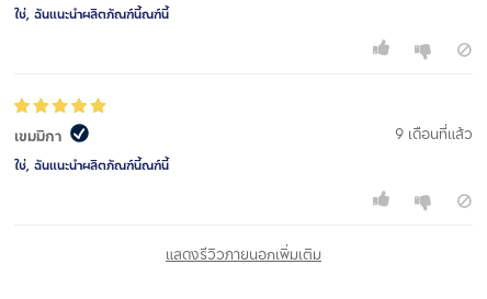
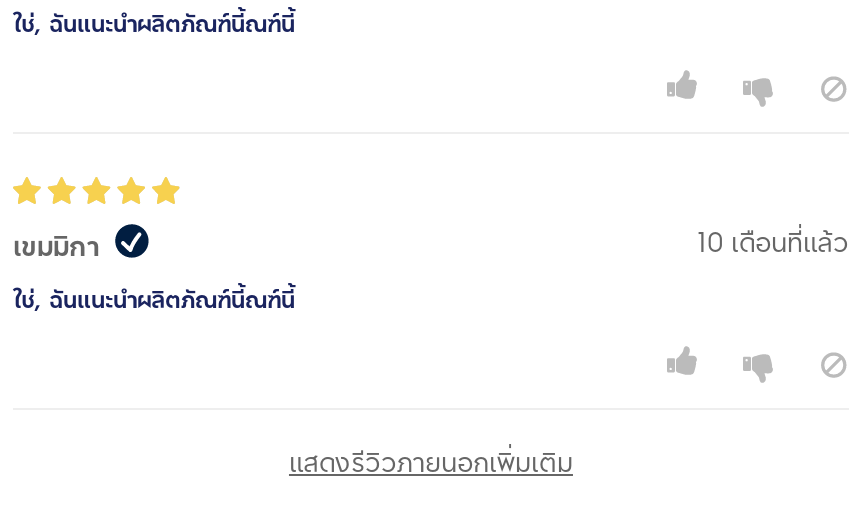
- 9 เดือนที่แล้ว
+ 10 เดือนที่แล้ว
